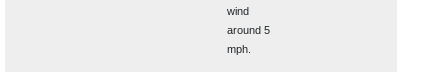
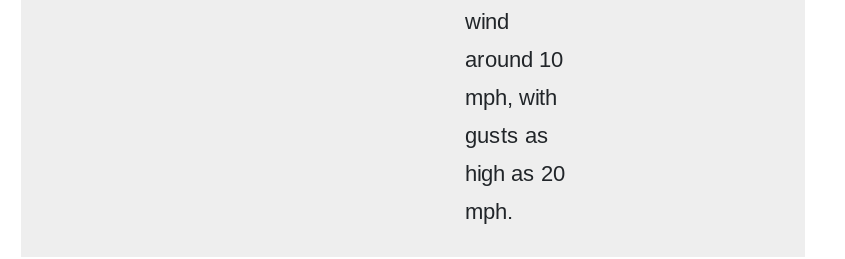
- around 5
+ around 10
+ mph, with
+ gusts as
+ high as 20
